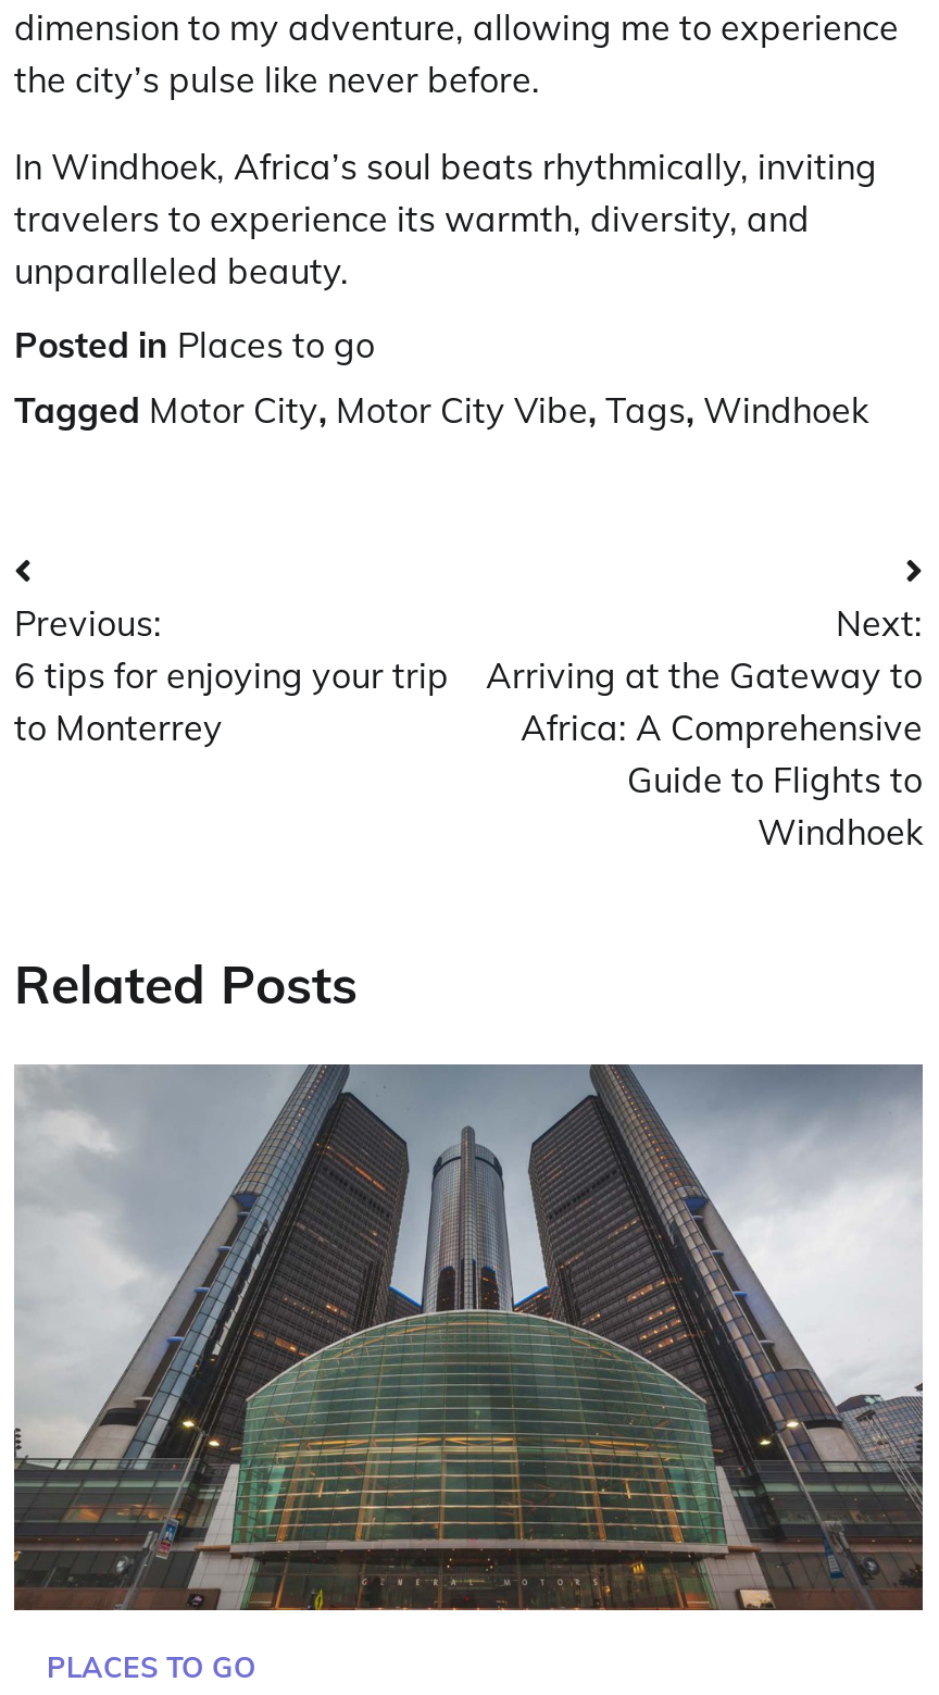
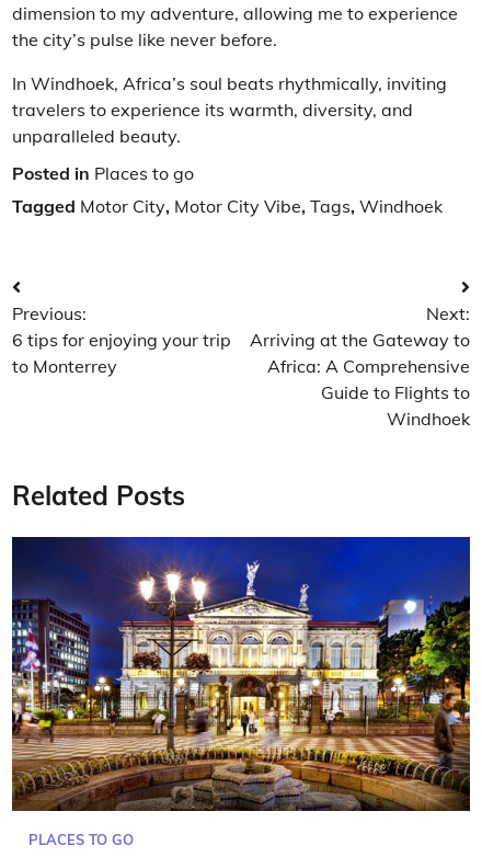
- [image]
+ [image]
